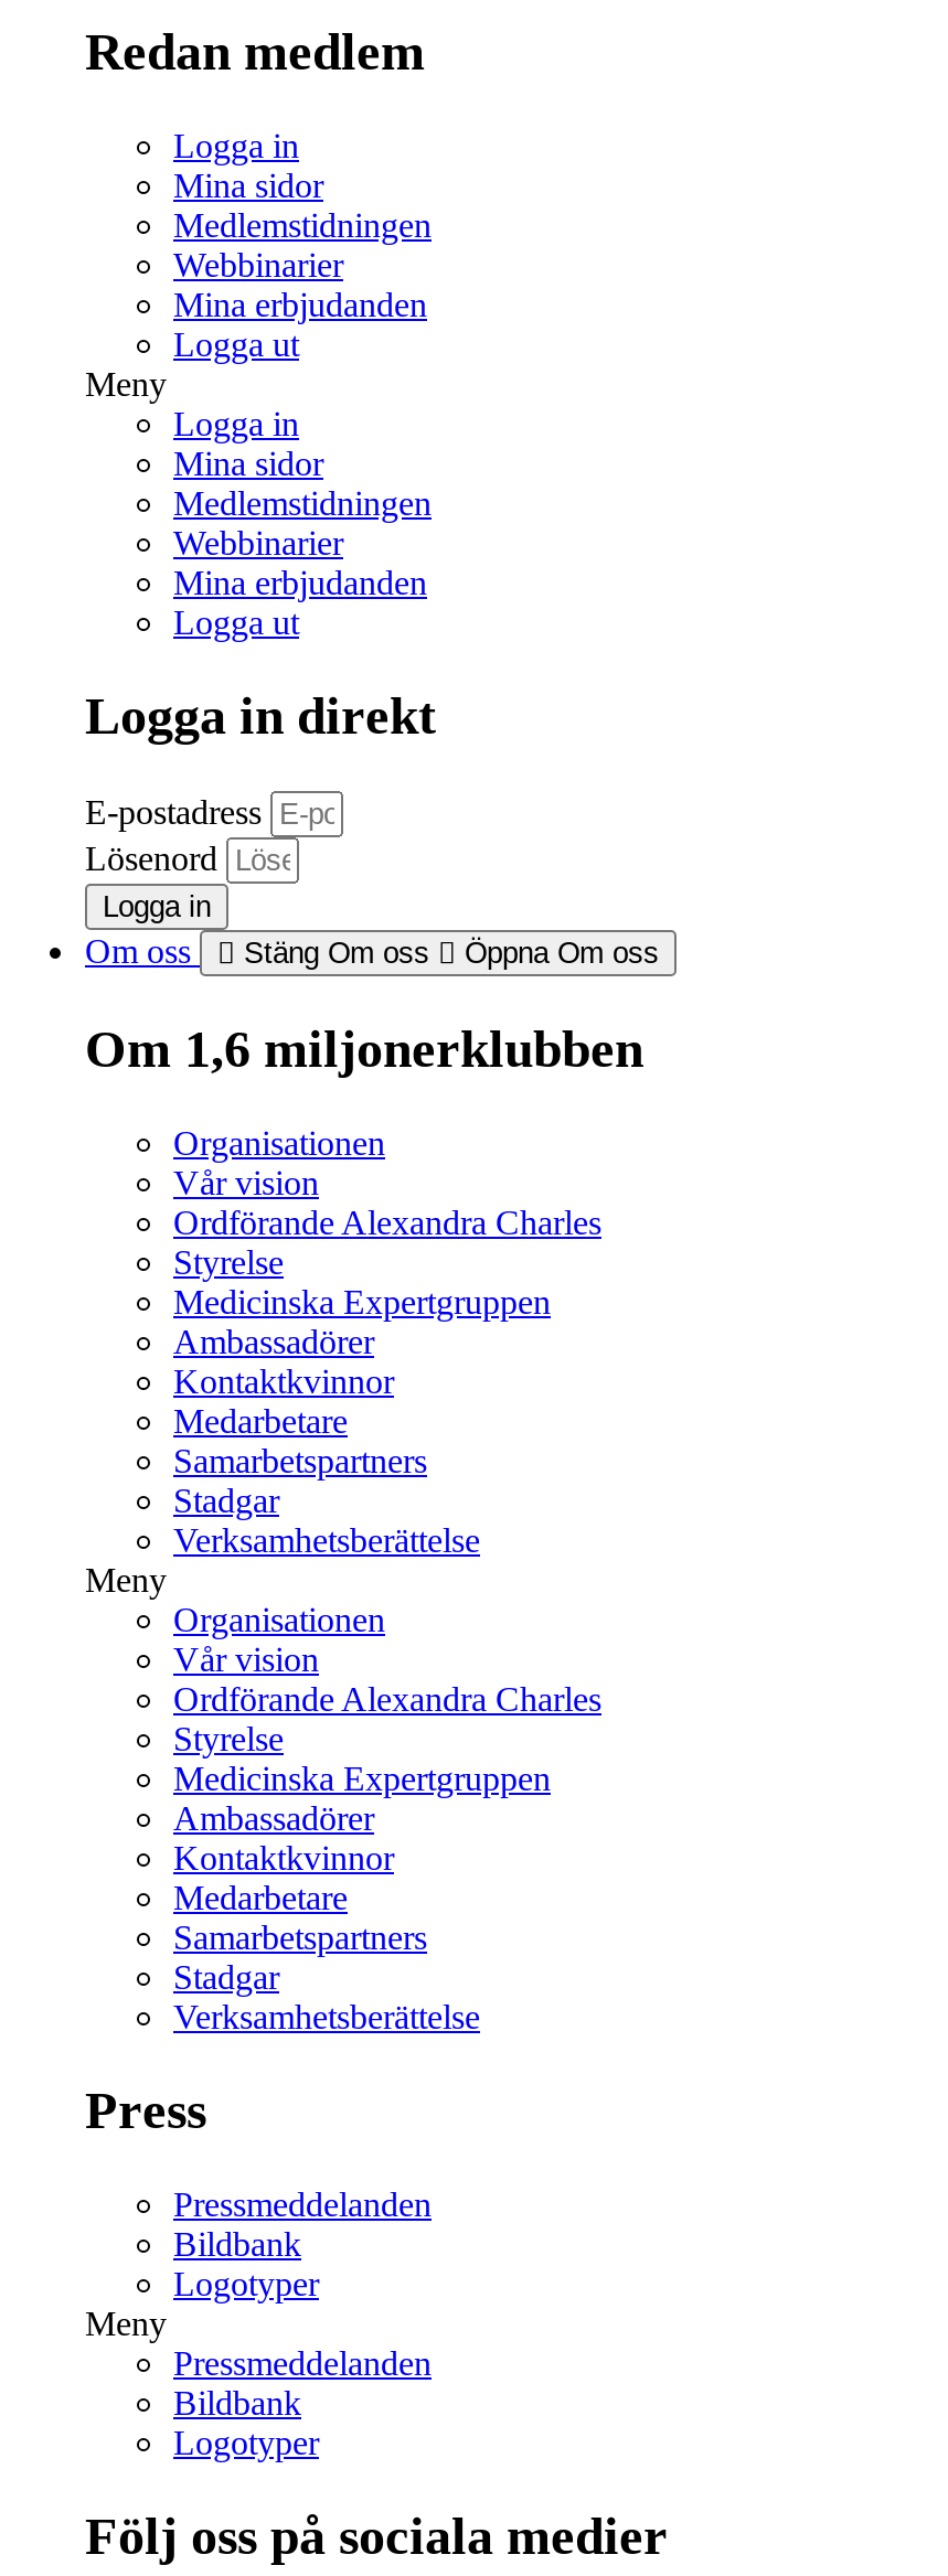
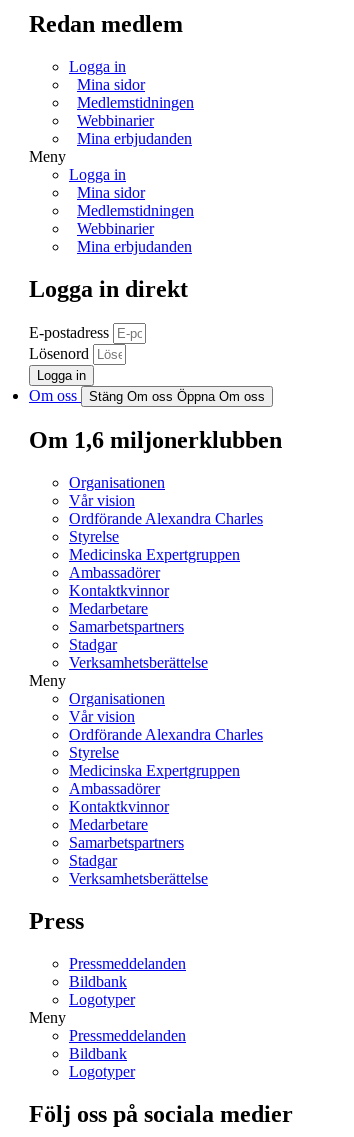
- Logga ut

- Logga ut
